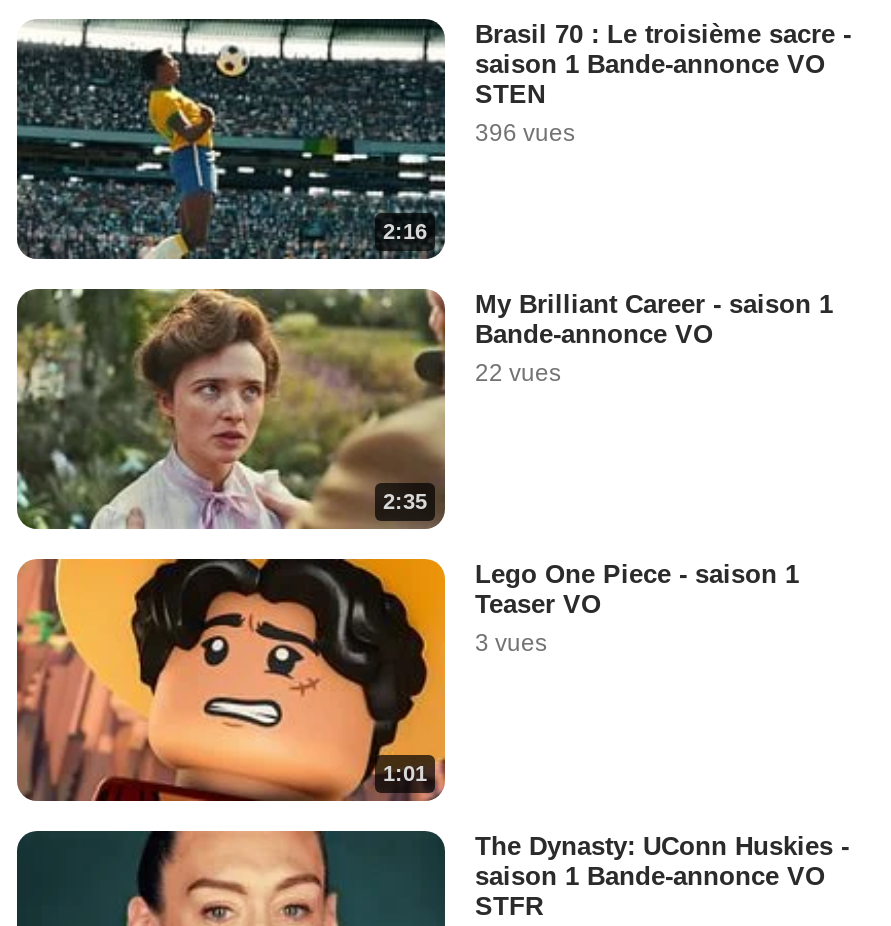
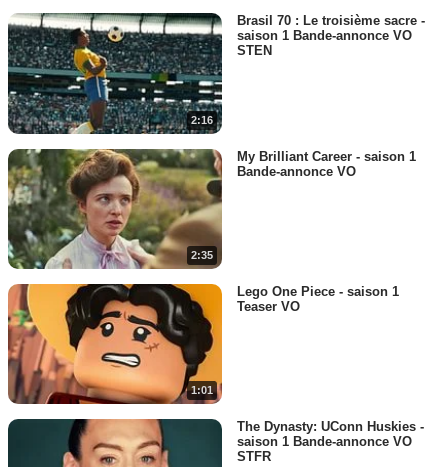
- 396 vues

- 22 vues

- 3 vues
